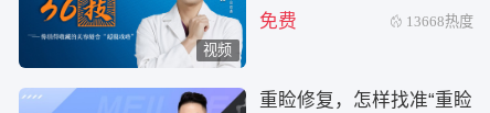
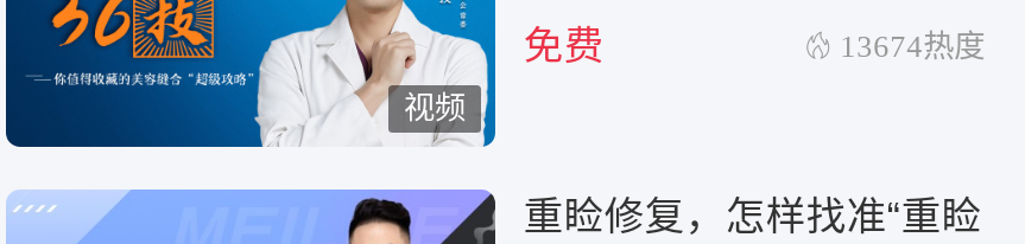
- 13668热度
+ 13674热度
